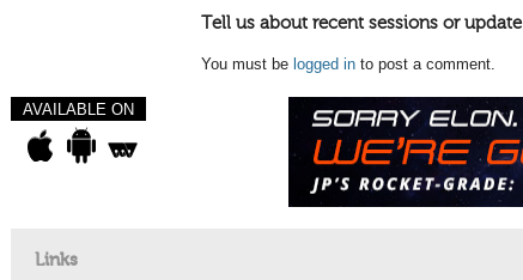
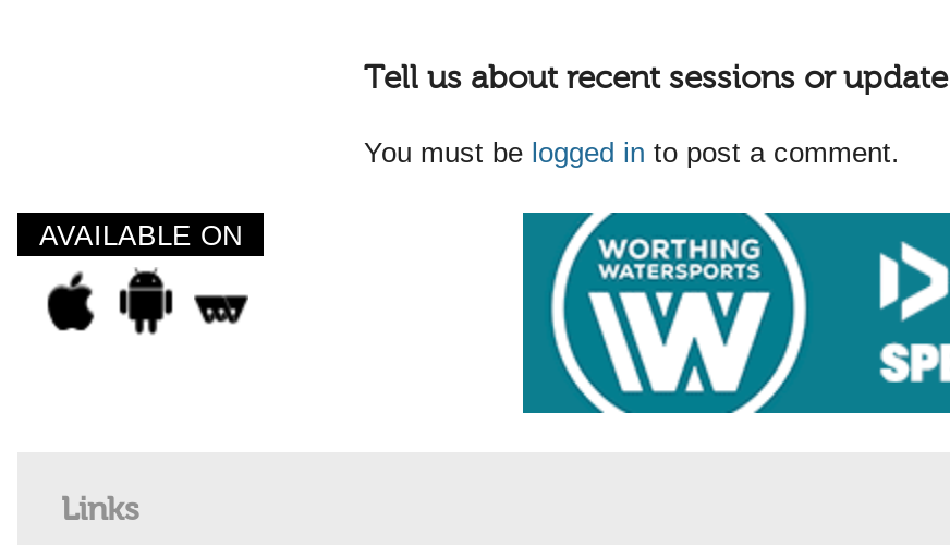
- [image]
+ [image]
